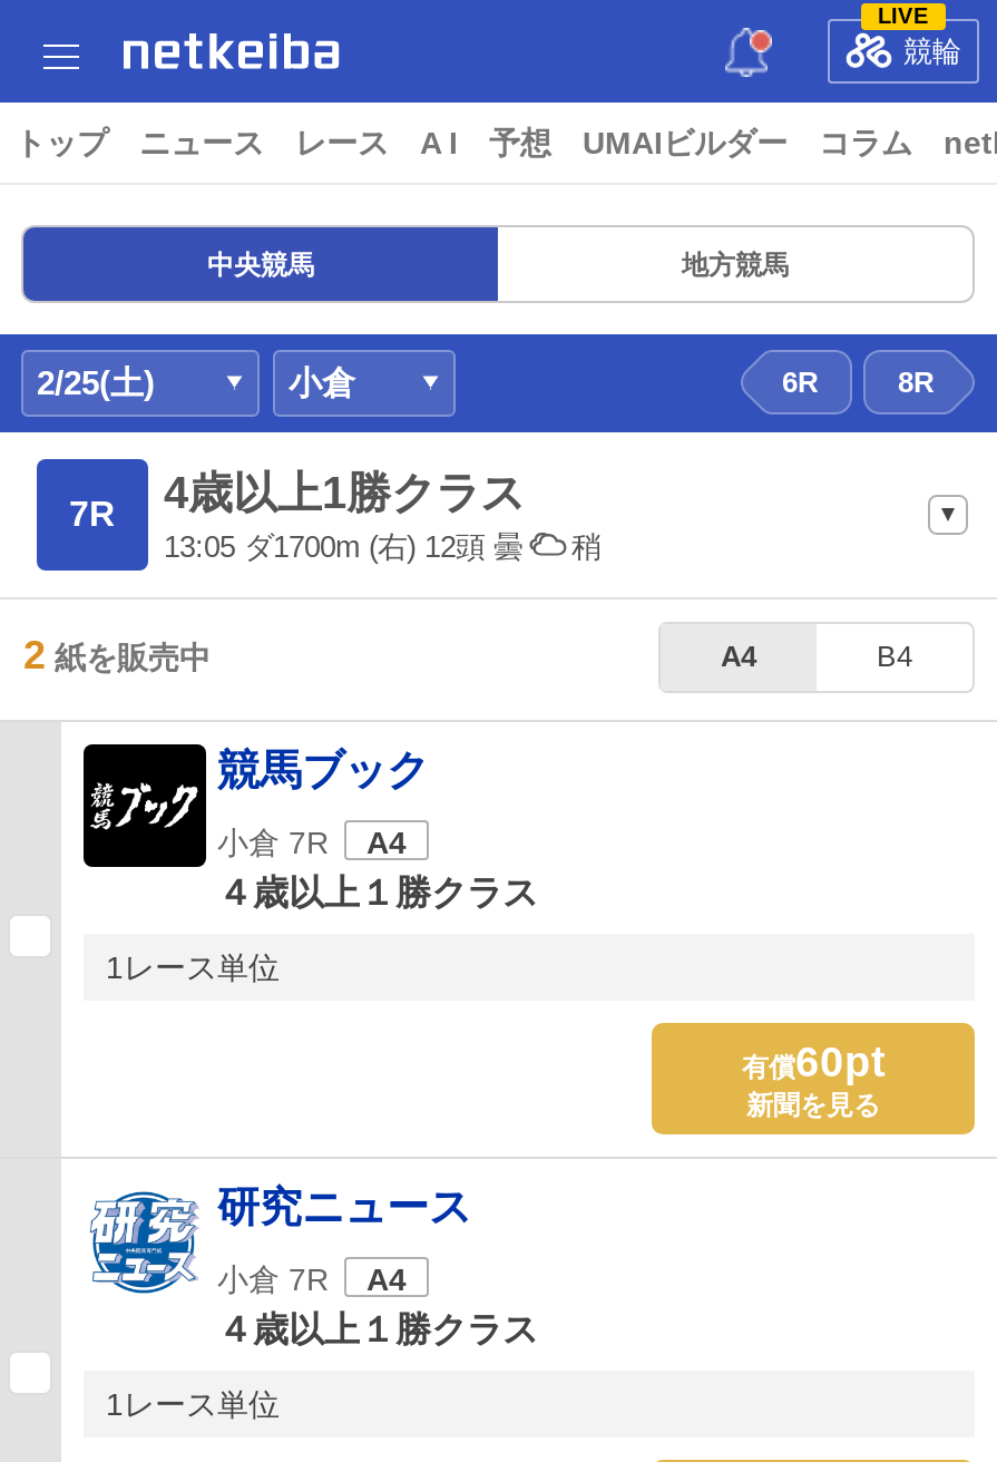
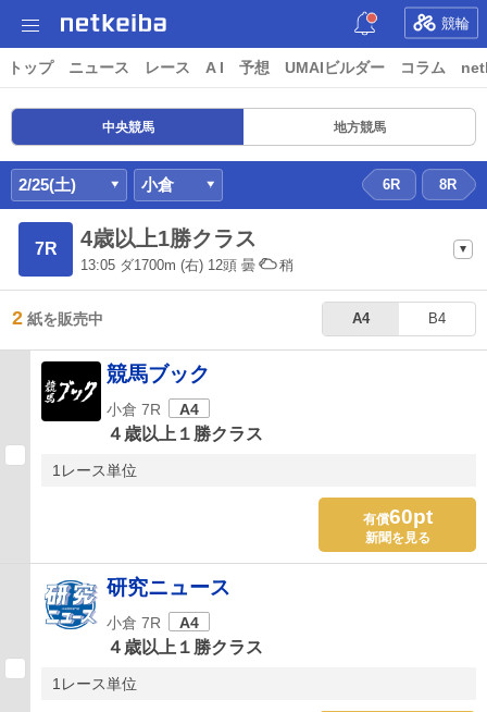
- LIVE
